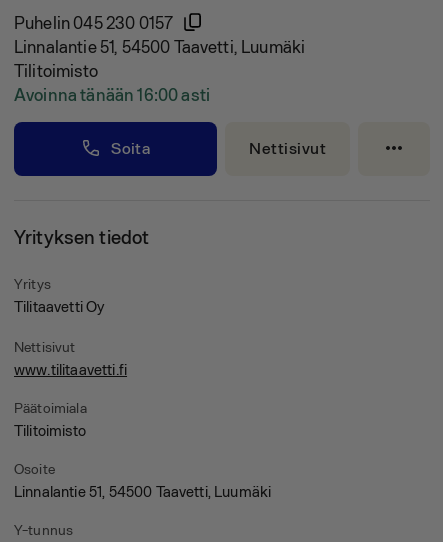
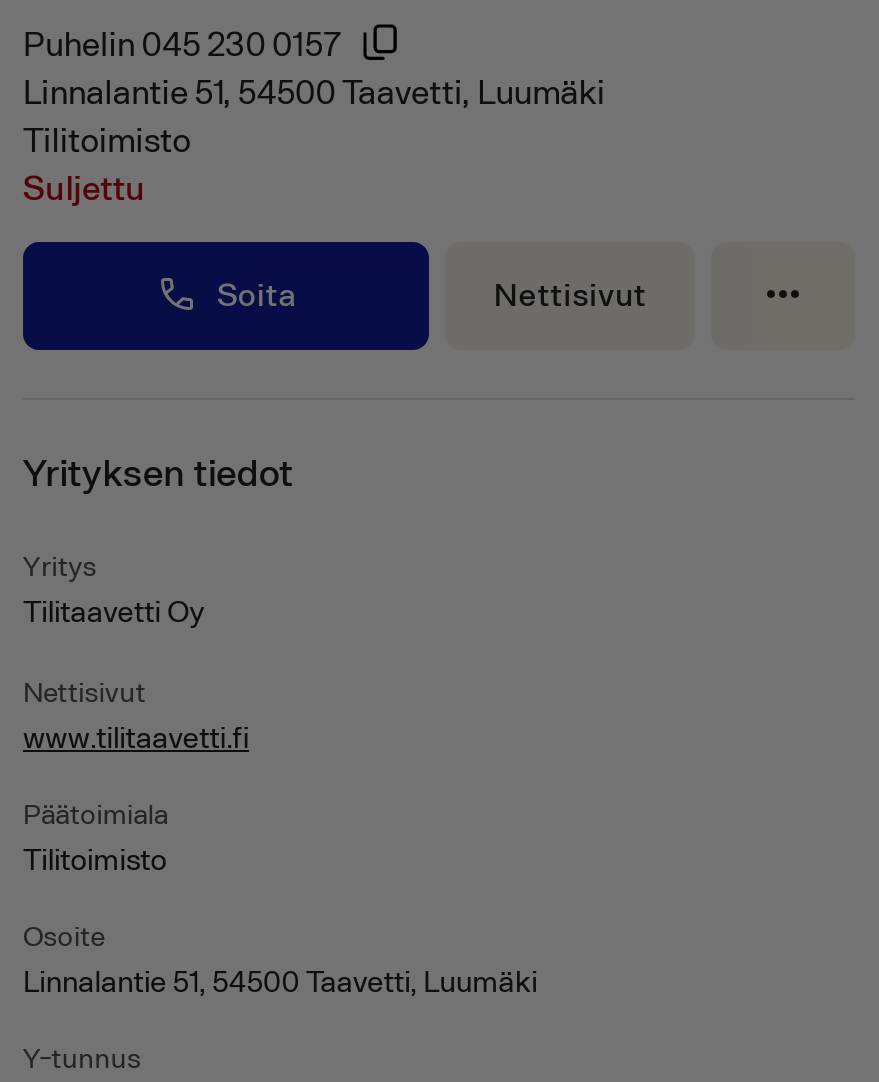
- Avoinna tänään 16:00 asti
+ Suljettu
